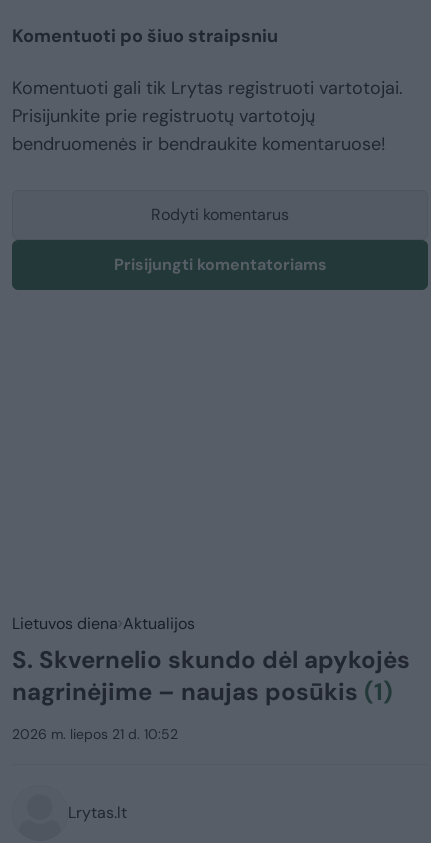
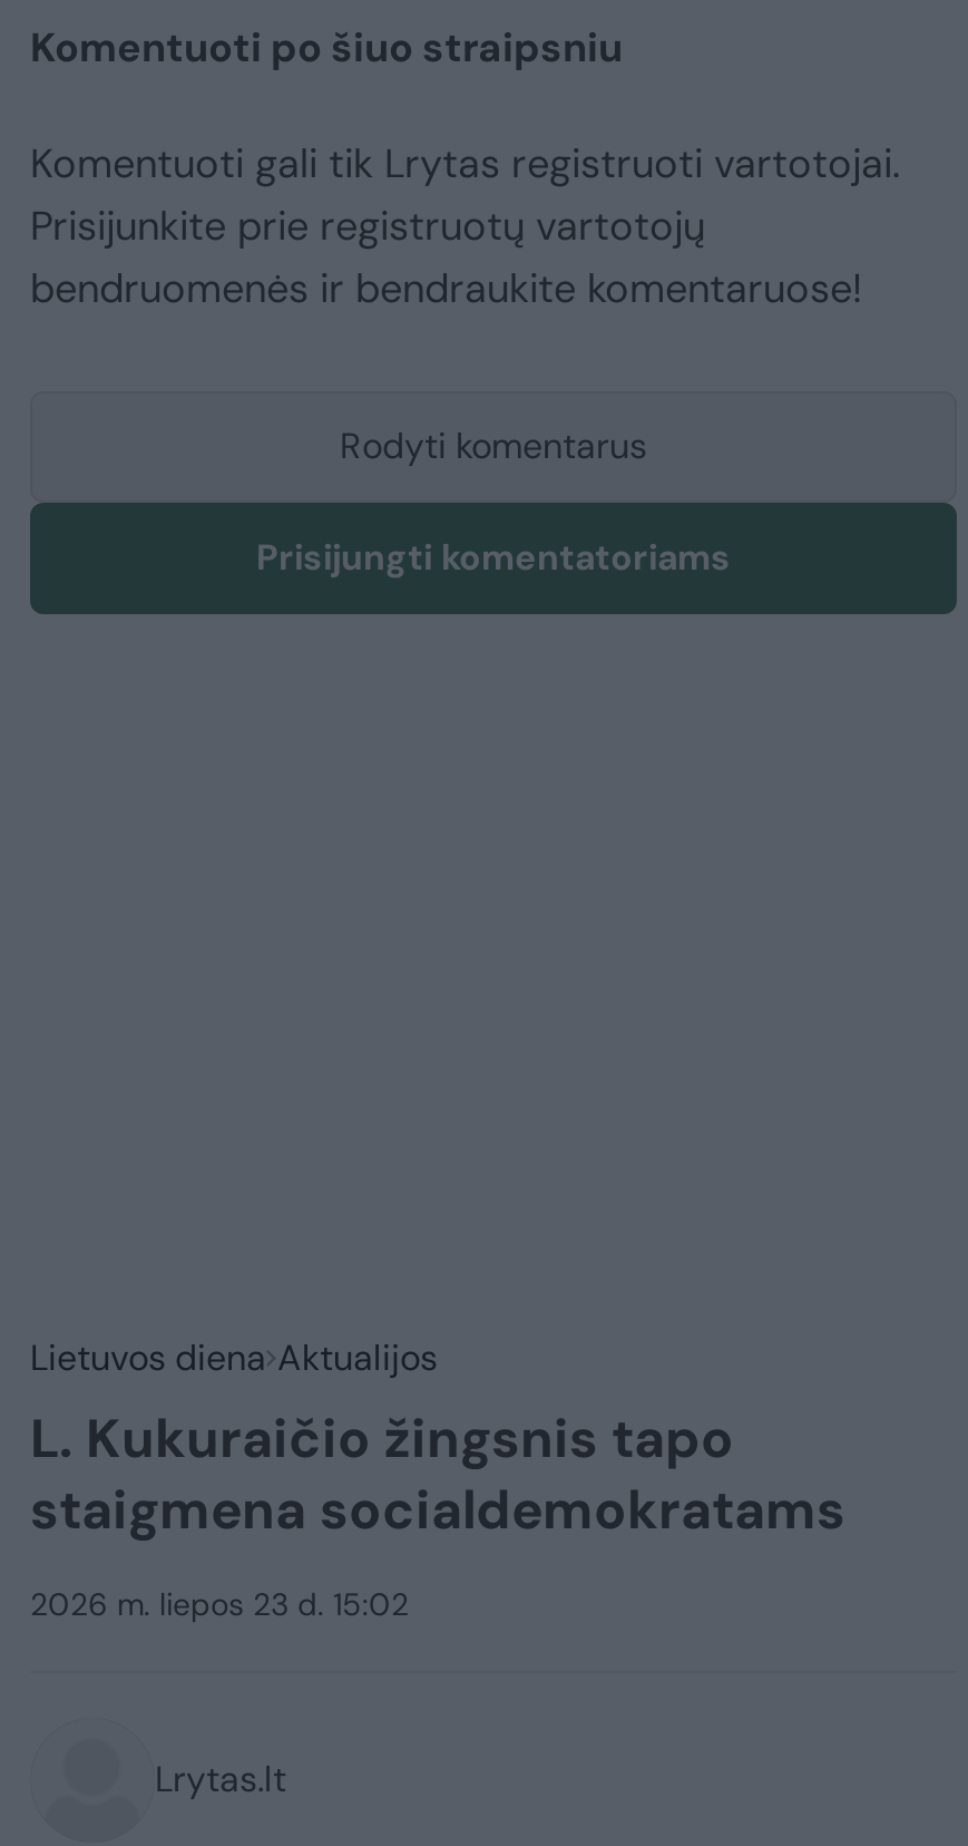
- S. Skvernelio skundo dėl apykojės
- nagrinėjime – naujas posūkis (1)
+ L. Kukuraičio žingsnis tapo
+ staigmena socialdemokratams

- 2026 m. liepos 21 d. 10:52
+ 2026 m. liepos 23 d. 15:02
